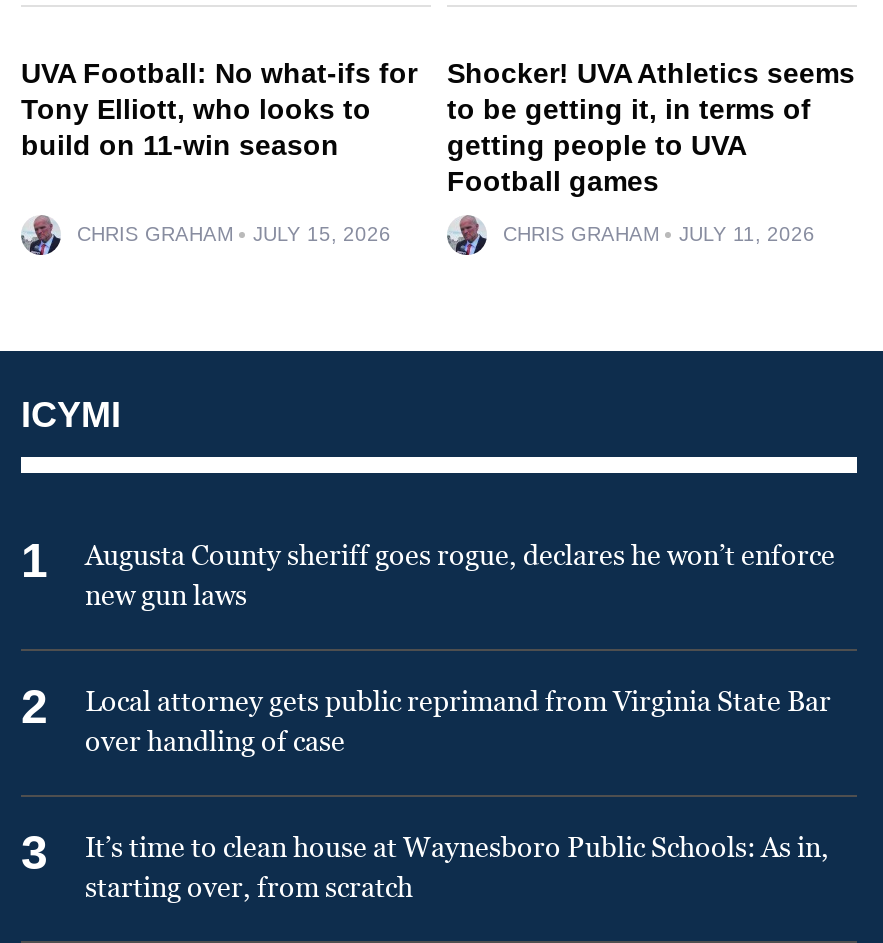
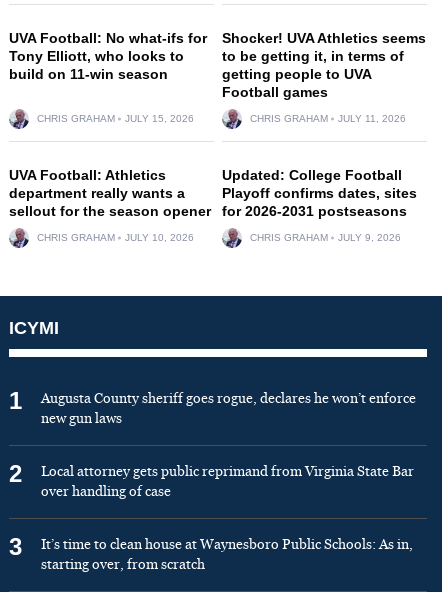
+ UVA Football: Athletics
+ department really wants a
+ sellout for the season opener
+ CHRIS GRAHAM
+ JULY 10, 2026

+ Updated: College Football
+ Playoff confirms dates, sites
+ for 2026-2031 postseasons
+ CHRIS GRAHAM
+ JULY 9, 2026
